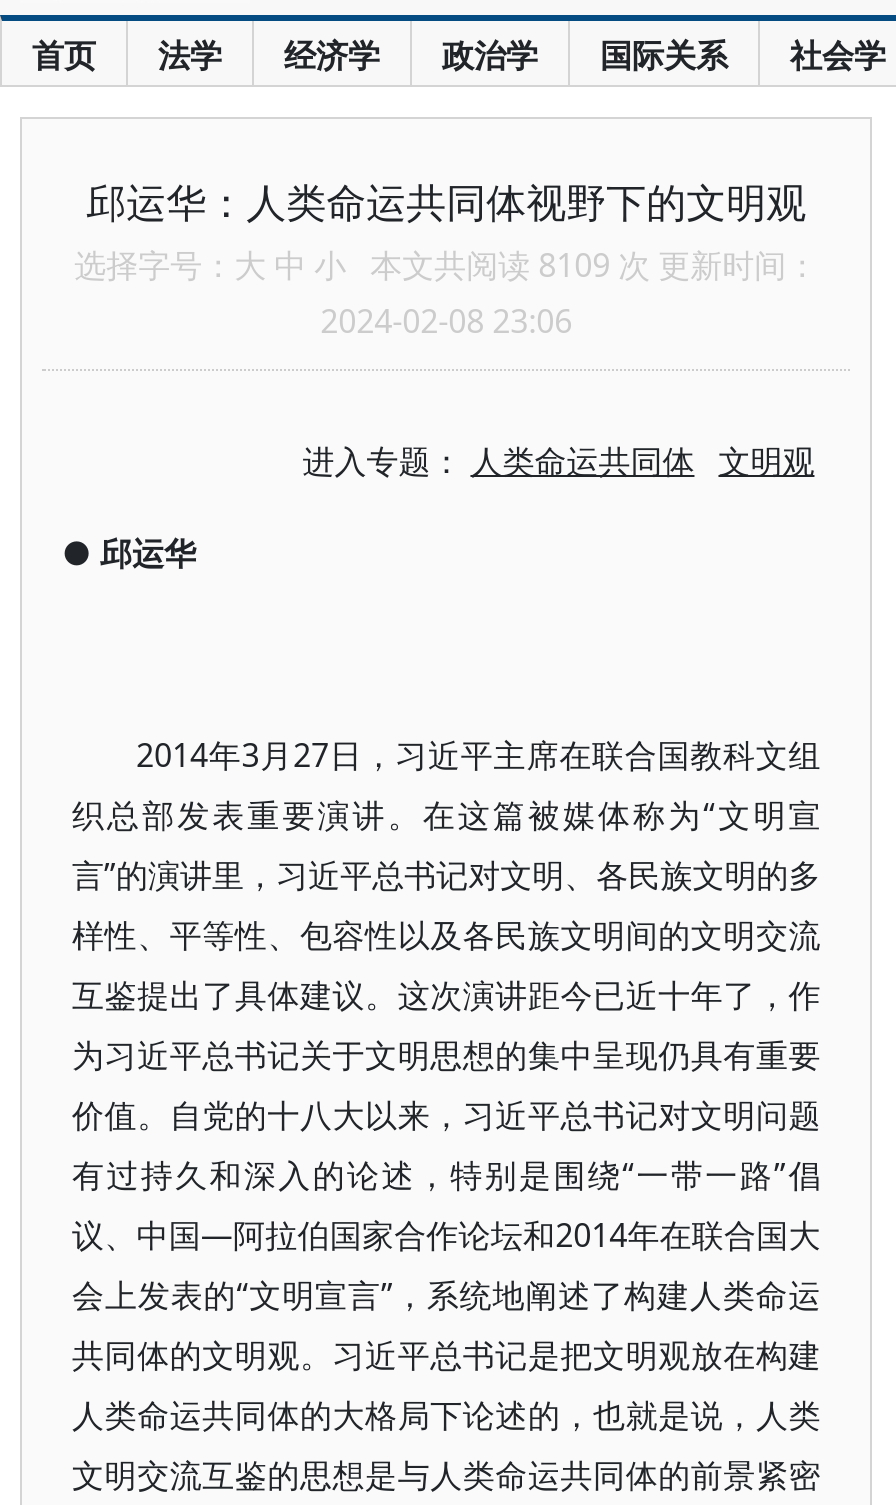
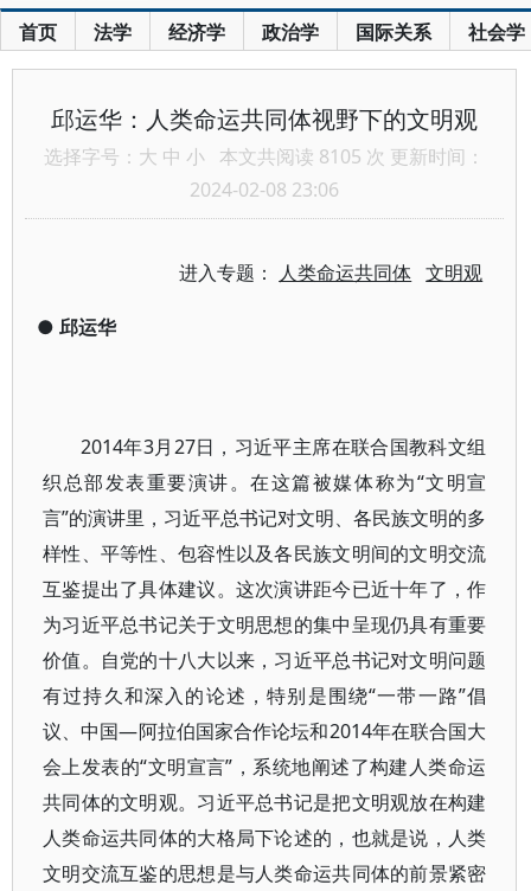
- 选择字号：大 中 小本文共阅读 8109 次 更新时间：
+ 选择字号：大 中 小本文共阅读 8105 次 更新时间：
